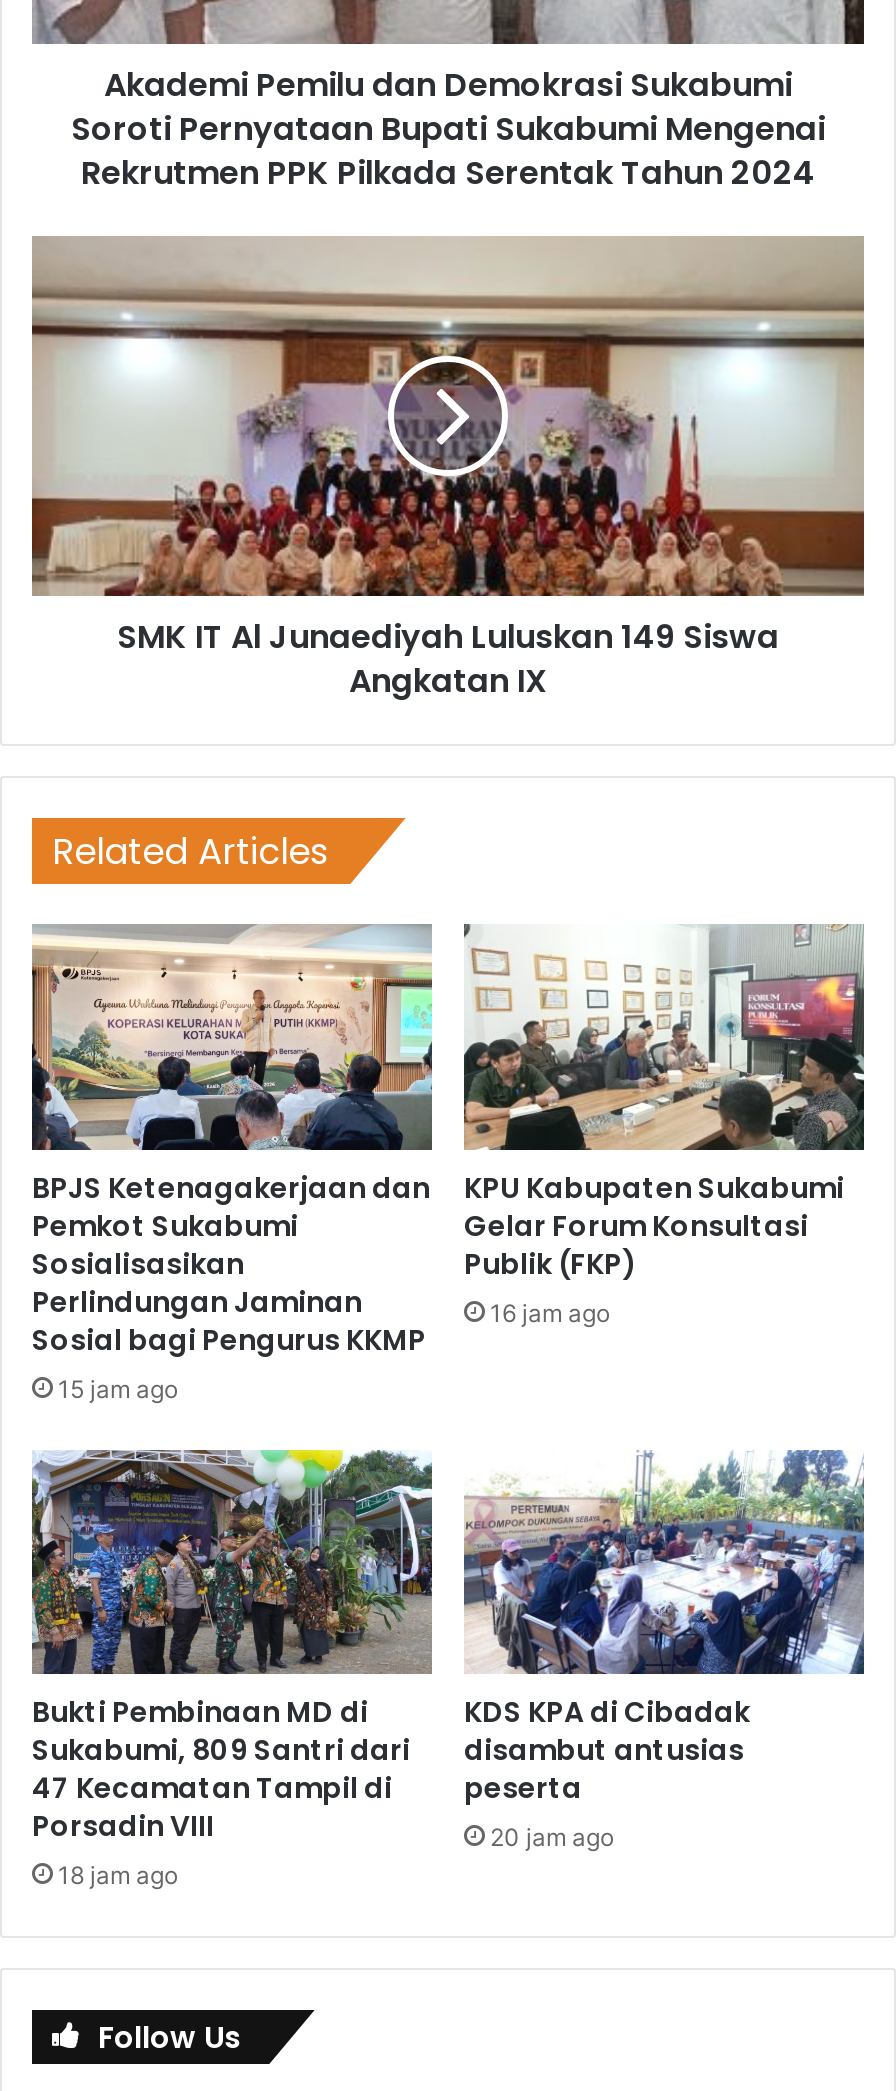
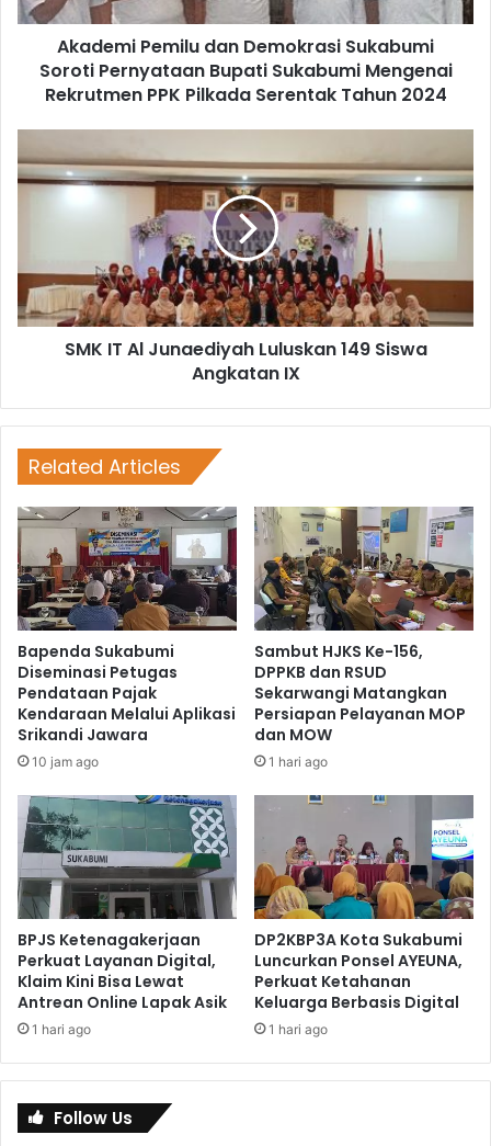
- [image]
- BPJS Ketenagakerjaan dan
- Pemkot Sukabumi
- Sosialisasikan
- Perlindungan Jaminan
- Sosial bagi Pengurus KKMP
- 15 jam ago
+ [image]
+ Bapenda Sukabumi
+ Diseminasi Petugas
+ Pendataan Pajak
+ Kendaraan Melalui Aplikasi
+ Srikandi Jawara
+ 10 jam ago

- [image]
- KPU Kabupaten Sukabumi
- Gelar Forum Konsultasi
- Publik (FKP)
- 16 jam ago
+ [image]
+ Sambut HJKS Ke-156,
+ DPPKB dan RSUD
+ Sekarwangi Matangkan
+ Persiapan Pelayanan MOP
+ dan MOW
+ 1 hari ago

- [image]
- Bukti Pembinaan MD di
- Sukabumi, 809 Santri dari
- 47 Kecamatan Tampil di
- Porsadin VIII
- 18 jam ago
+ [image]
+ BPJS Ketenagakerjaan
+ Perkuat Layanan Digital,
+ Klaim Kini Bisa Lewat
+ Antrean Online Lapak Asik
+ 1 hari ago

- [image]
- KDS KPA di Cibadak
- disambut antusias
- peserta
- 20 jam ago
+ [image]
+ DP2KBP3A Kota Sukabumi
+ Luncurkan Ponsel AYEUNA,
+ Perkuat Ketahanan
+ Keluarga Berbasis Digital
+ 1 hari ago
